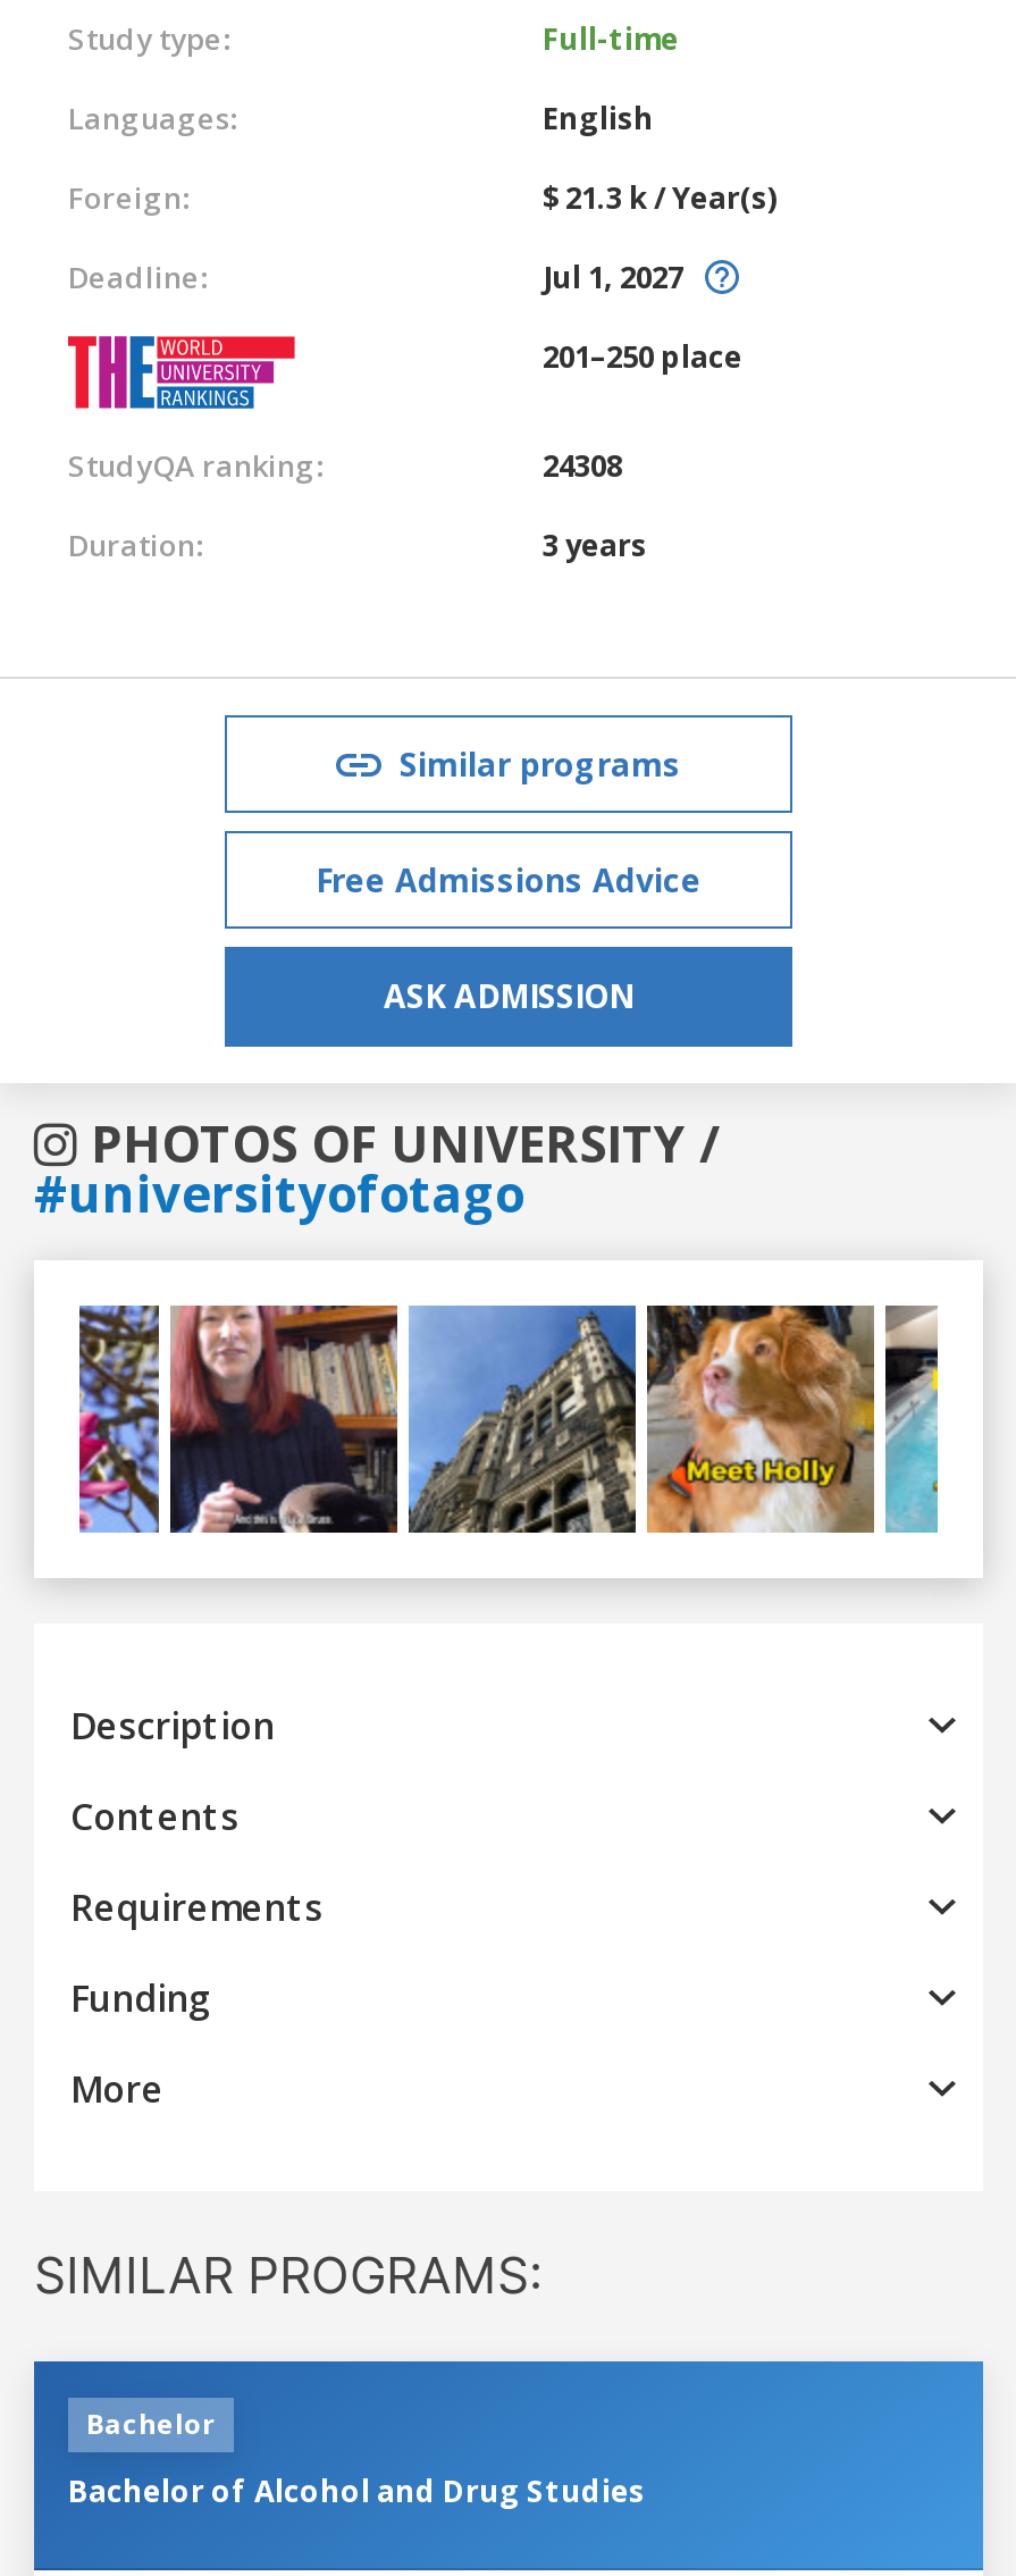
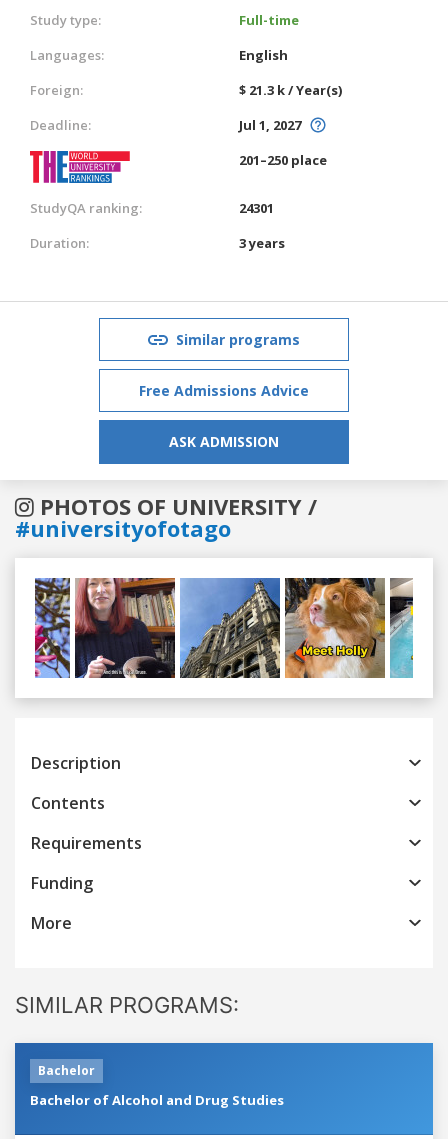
- 24308
+ 24301
